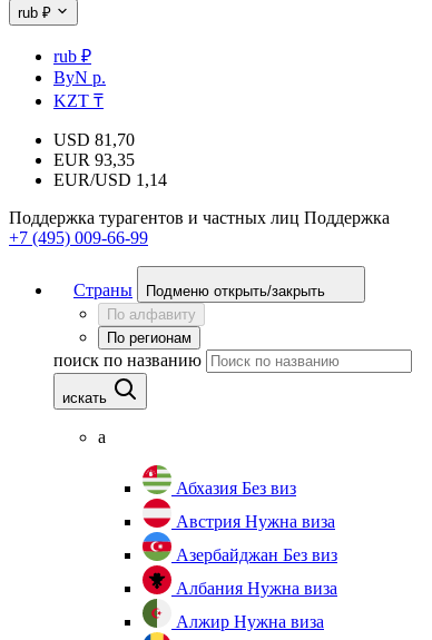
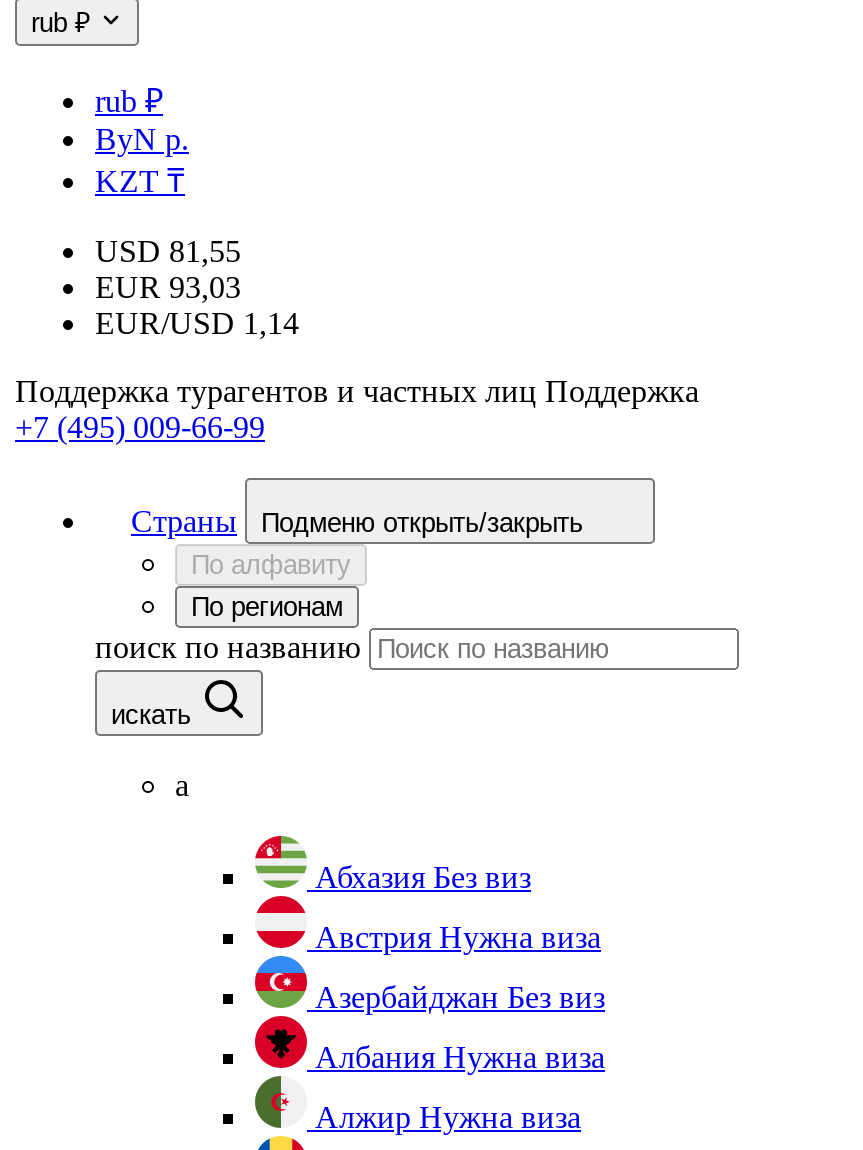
- USD 81,70
+ USD 81,55

- EUR 93,35
+ EUR 93,03
